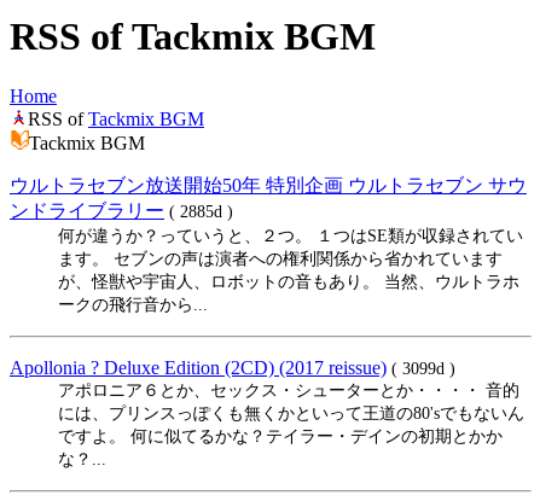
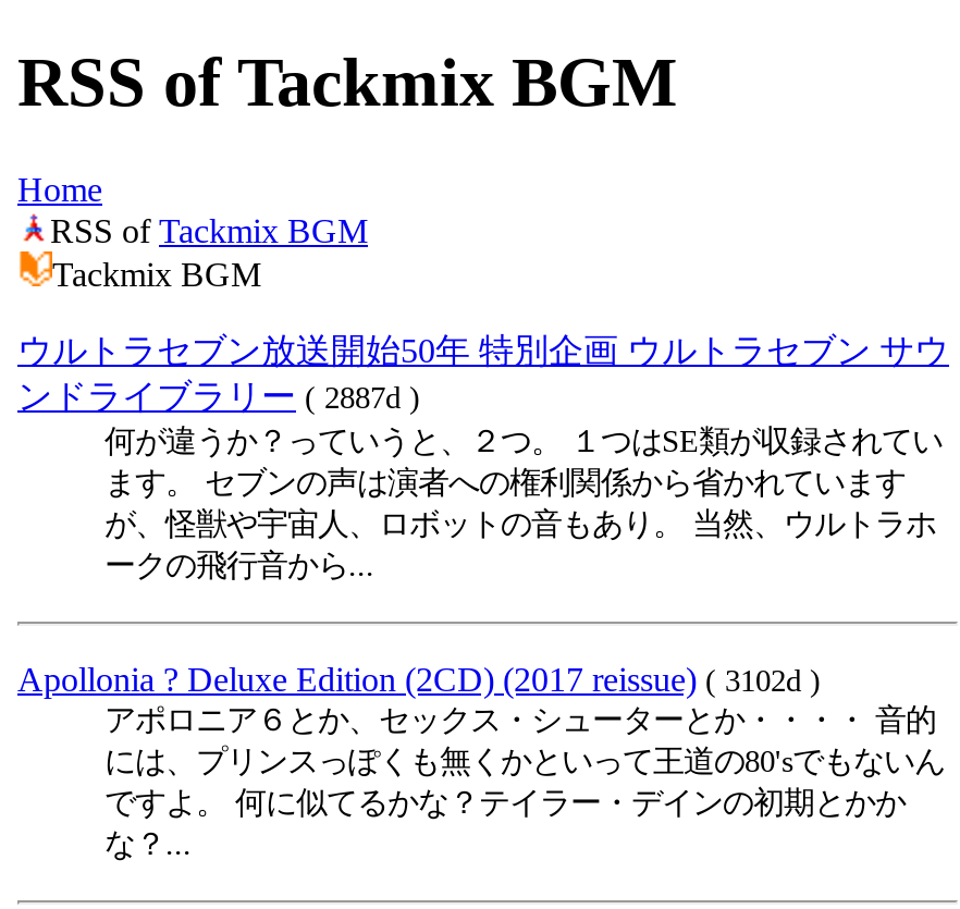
- ンドライブラリー ( 2885d )
+ ンドライブラリー ( 2887d )

- Apollonia ? Deluxe Edition (2CD) (2017 reissue) ( 3099d )
+ Apollonia ? Deluxe Edition (2CD) (2017 reissue) ( 3102d )
